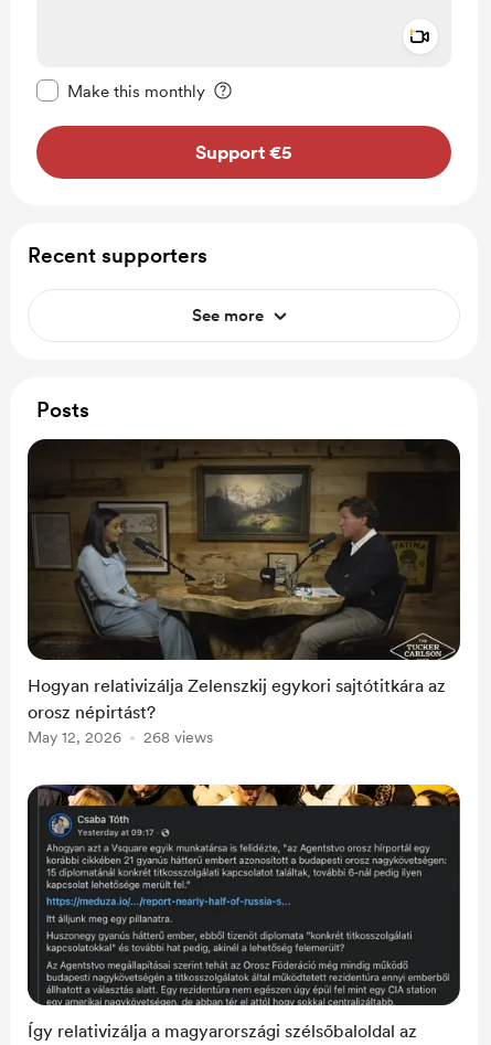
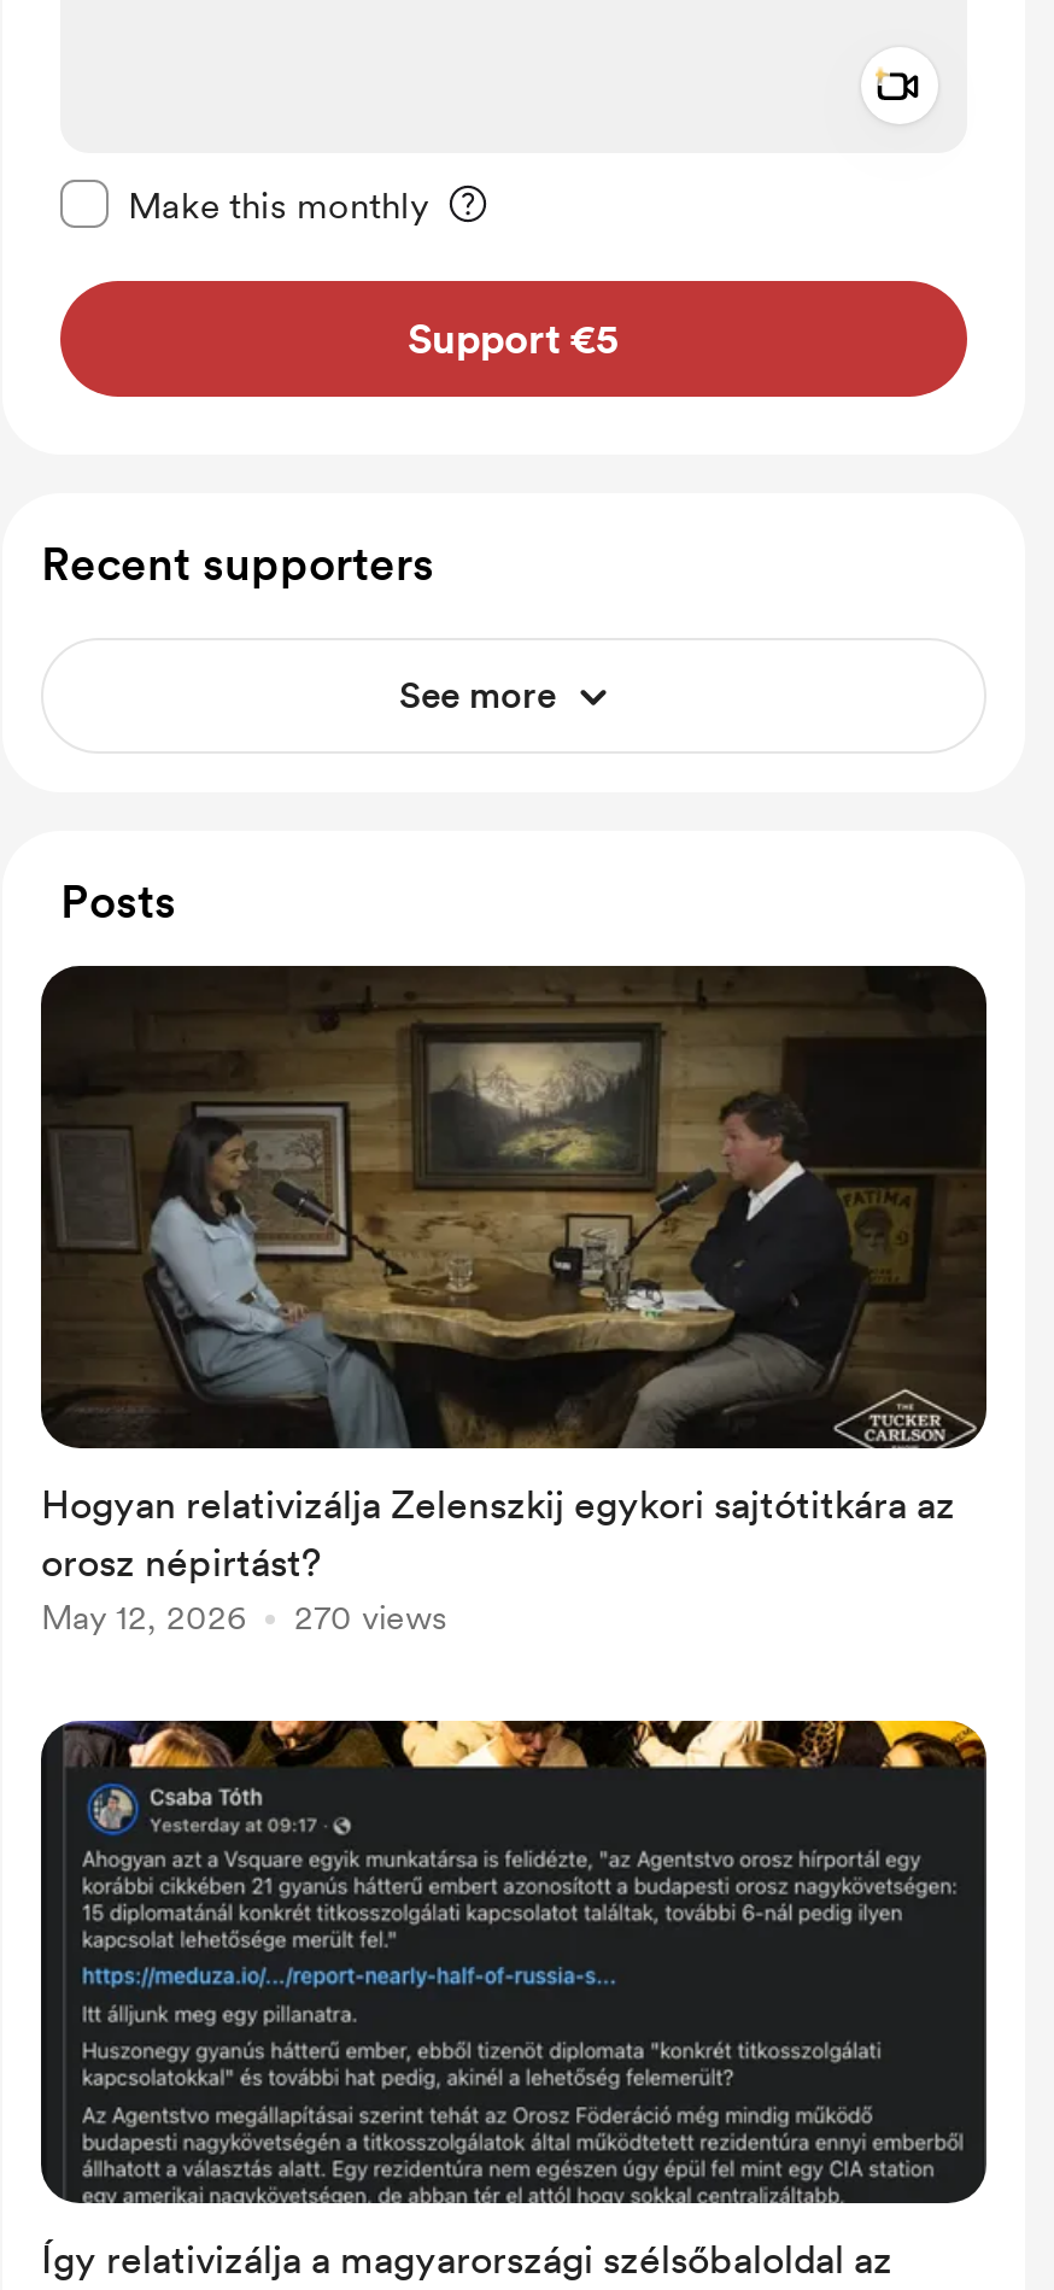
- May 12, 2026 268 views
+ May 12, 2026 270 views
